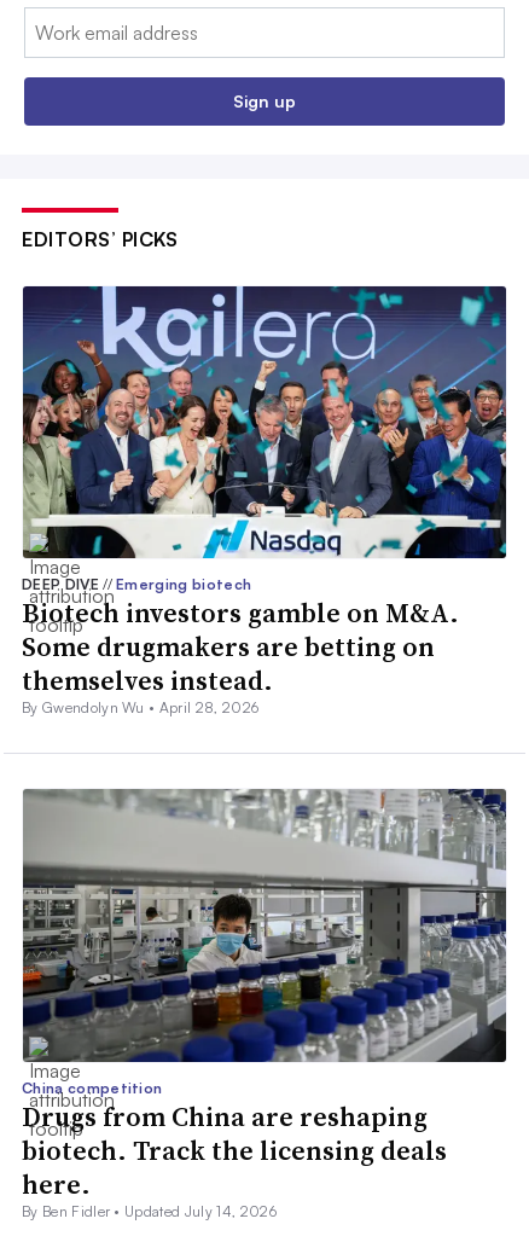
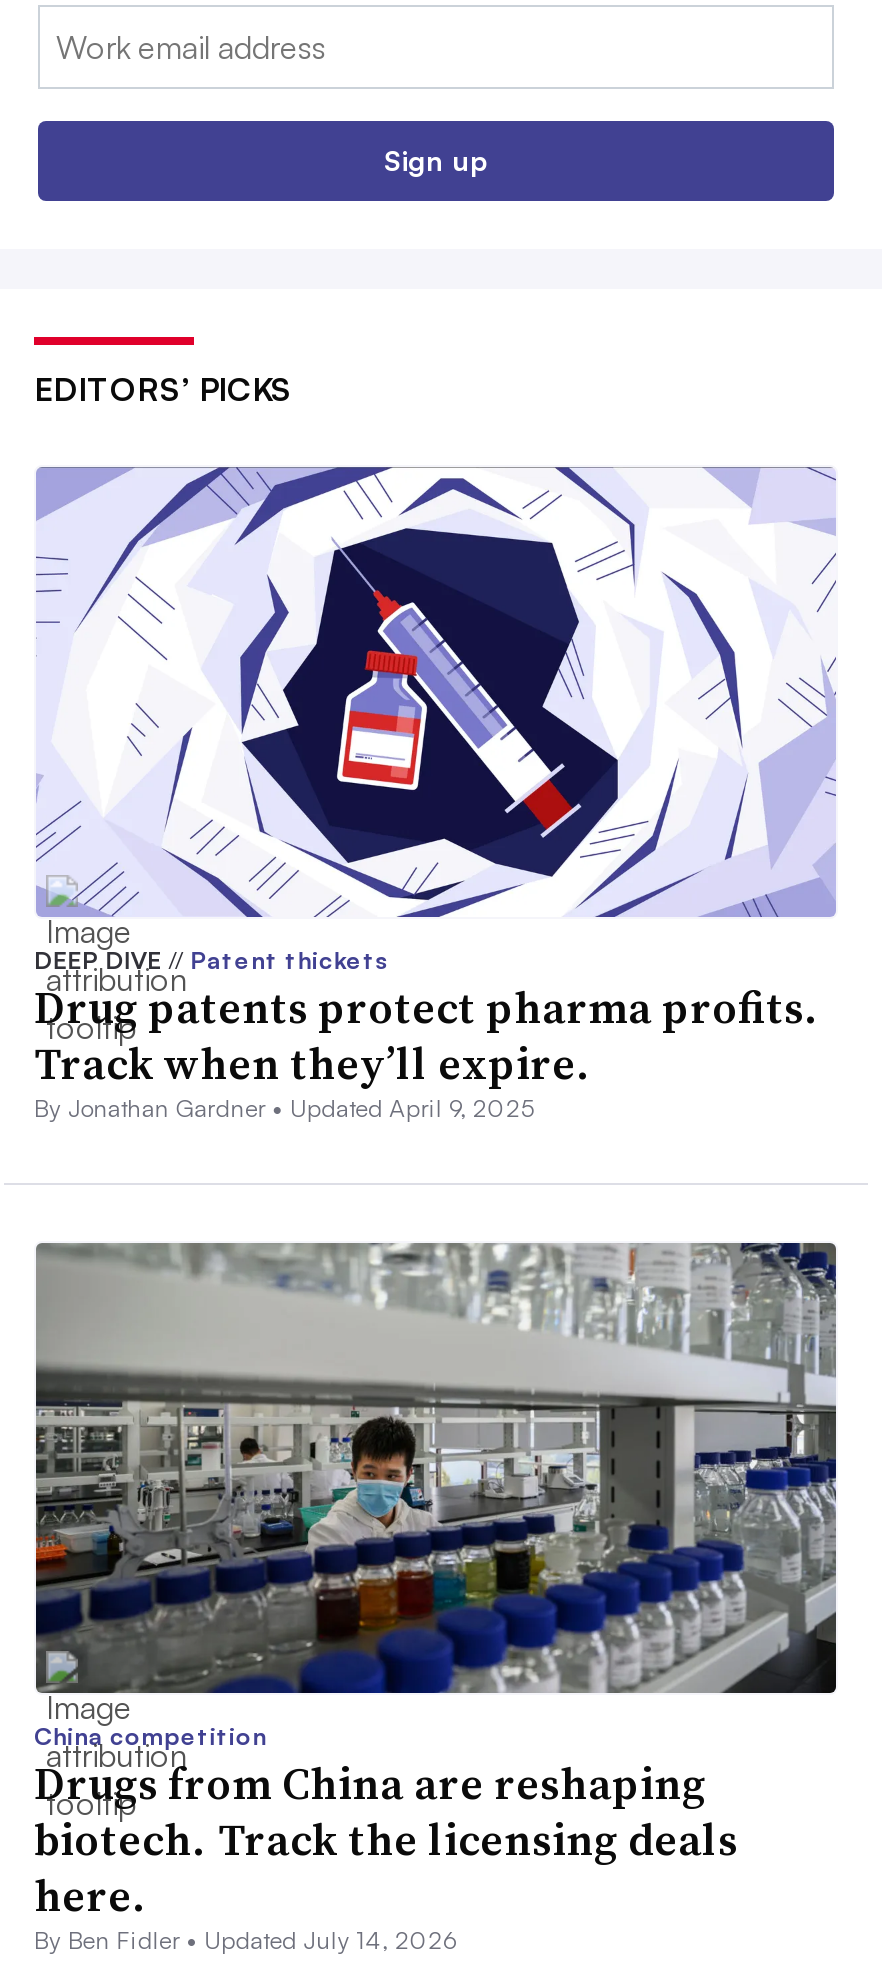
- [image]
- DEEP DIVE // Emerging biotech
- Biotech investors gamble on M&A.
- Some drugmakers are betting on
- themselves instead.
- By Gwendolyn Wu • April 28, 2026
+ [image]
+ DEEP DIVE // Patent thickets
+ Drug patents protect pharma profits.
+ Track when they’ll expire.
+ By Jonathan Gardner • Updated April 9, 2025
